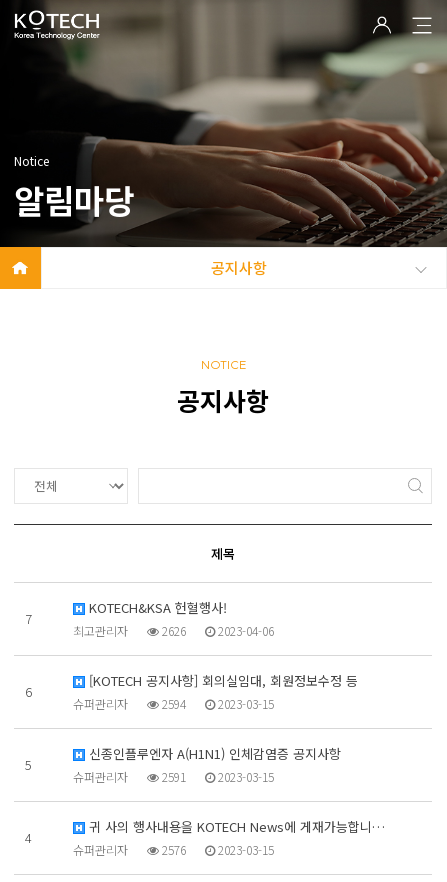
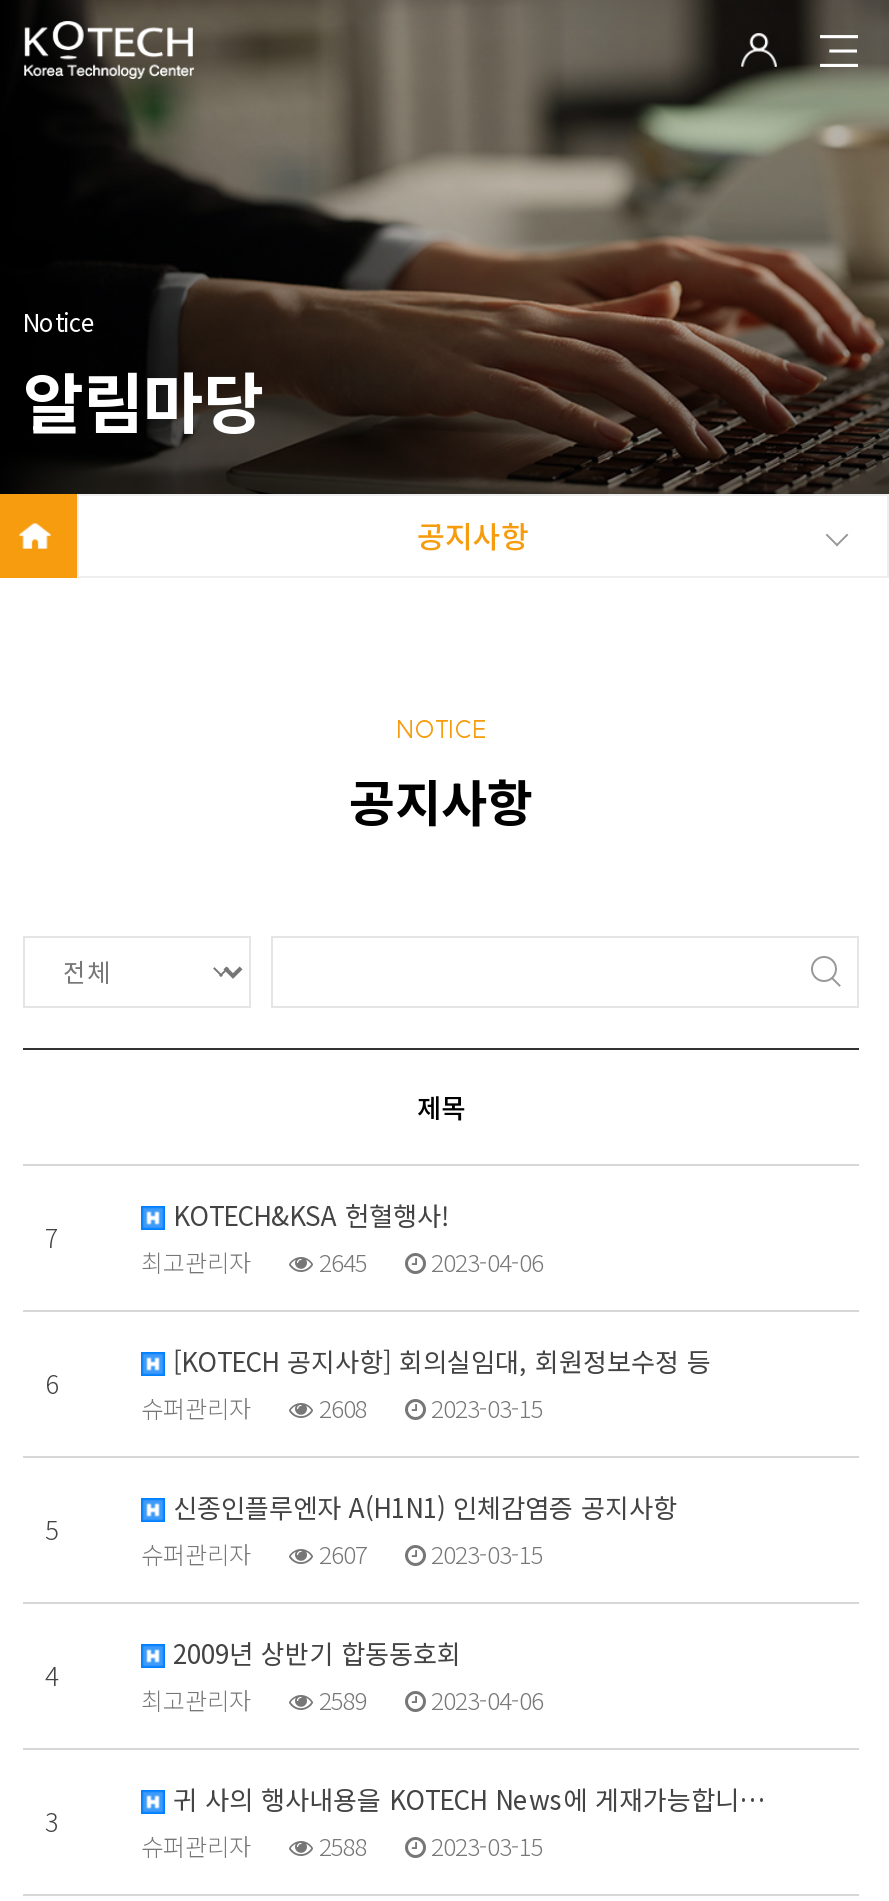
- 최고관리자 2626 2023-04-06
+ 최고관리자 2645 2023-04-06

- 슈퍼관리자 2594 2023-03-15
+ 슈퍼관리자 2608 2023-03-15

- 슈퍼관리자 2591 2023-03-15
+ 슈퍼관리자 2607 2023-03-15

+ 2009년 상반기 합동동호회
+ 최고관리자
+ 2589
+ 2023-04-06
+ 3

- 슈퍼관리자 2576 2023-03-15
+ 슈퍼관리자 2588 2023-03-15
